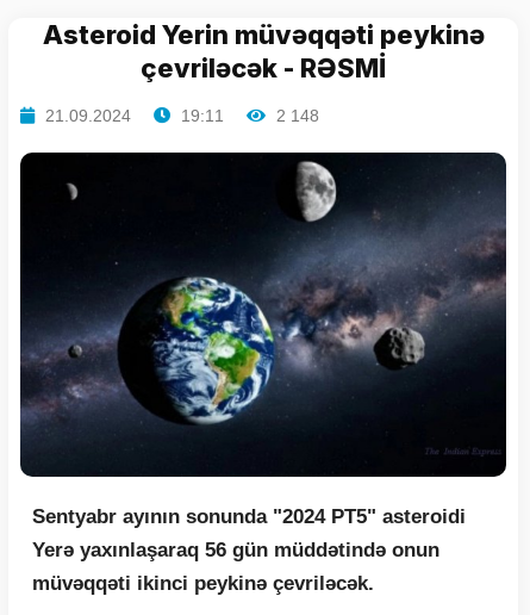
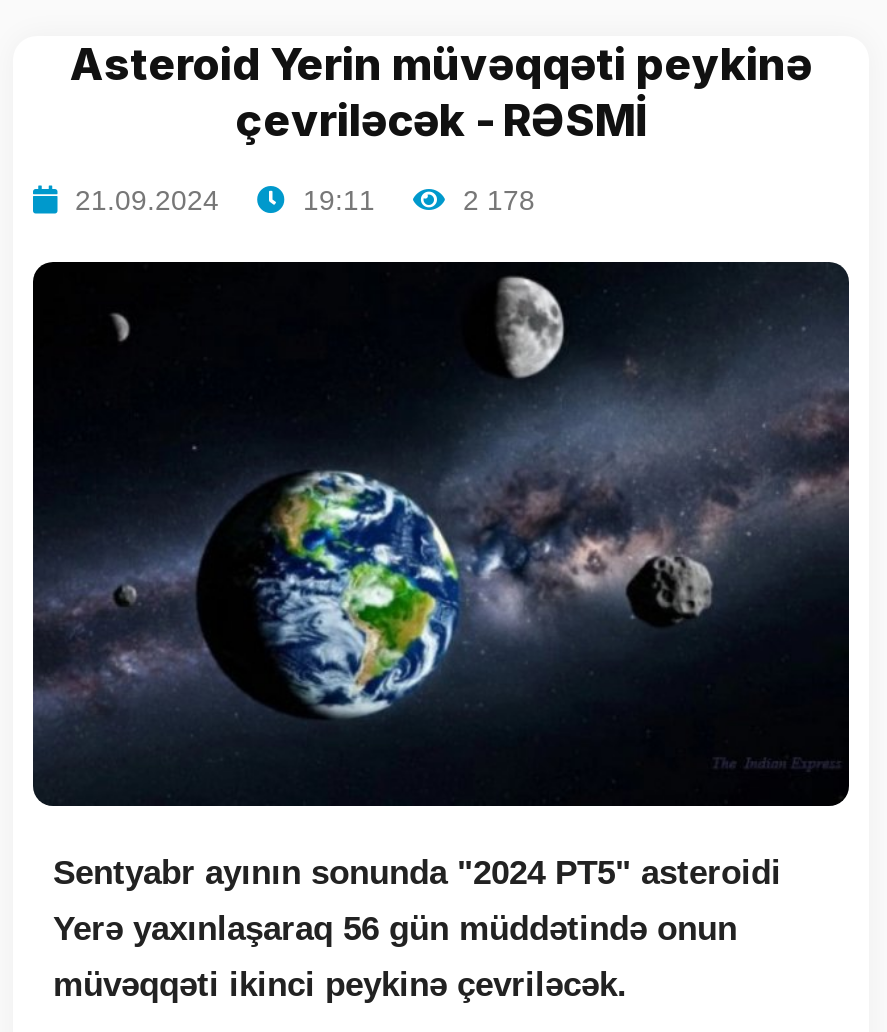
- 2 148
+ 2 178
